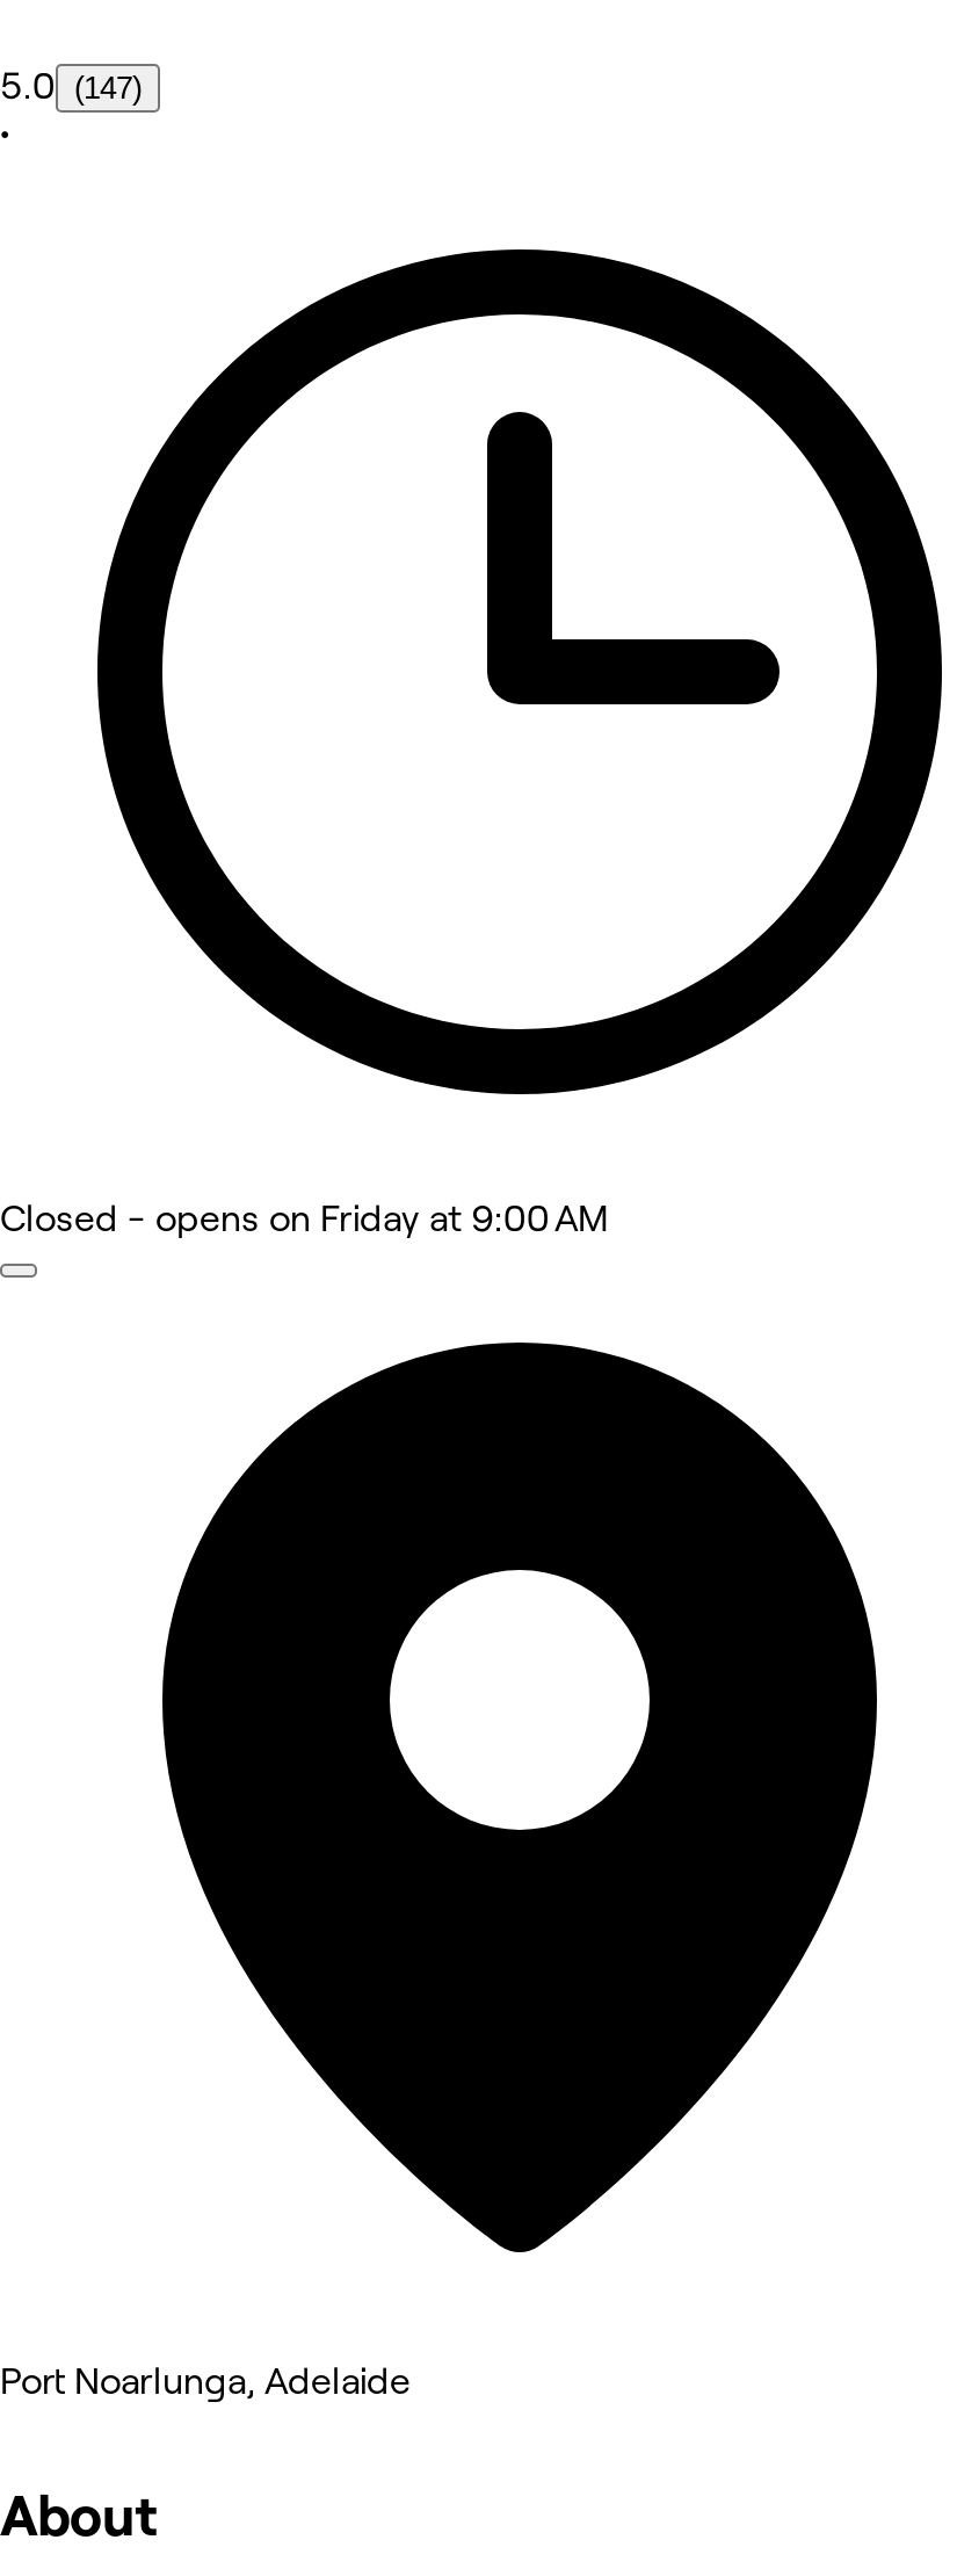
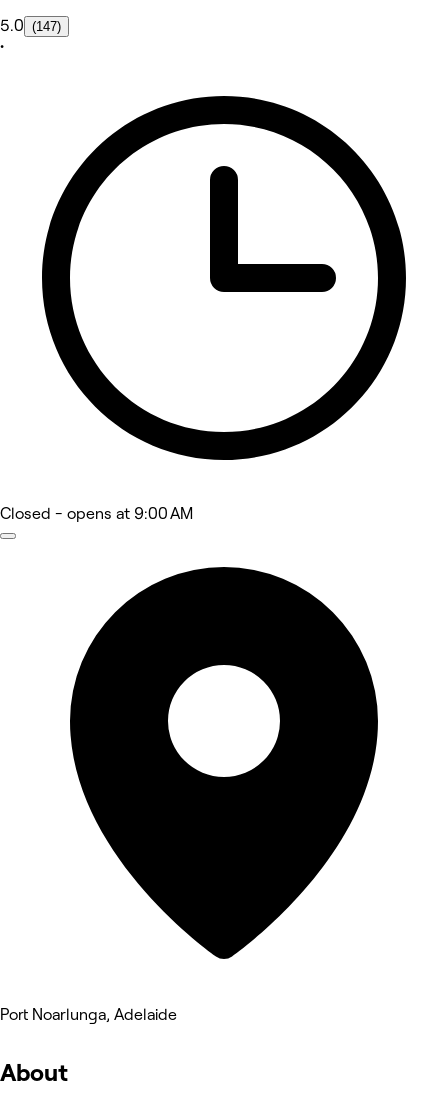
- Closed - opens on Friday at 9:00 AM
+ Closed - opens at 9:00 AM
